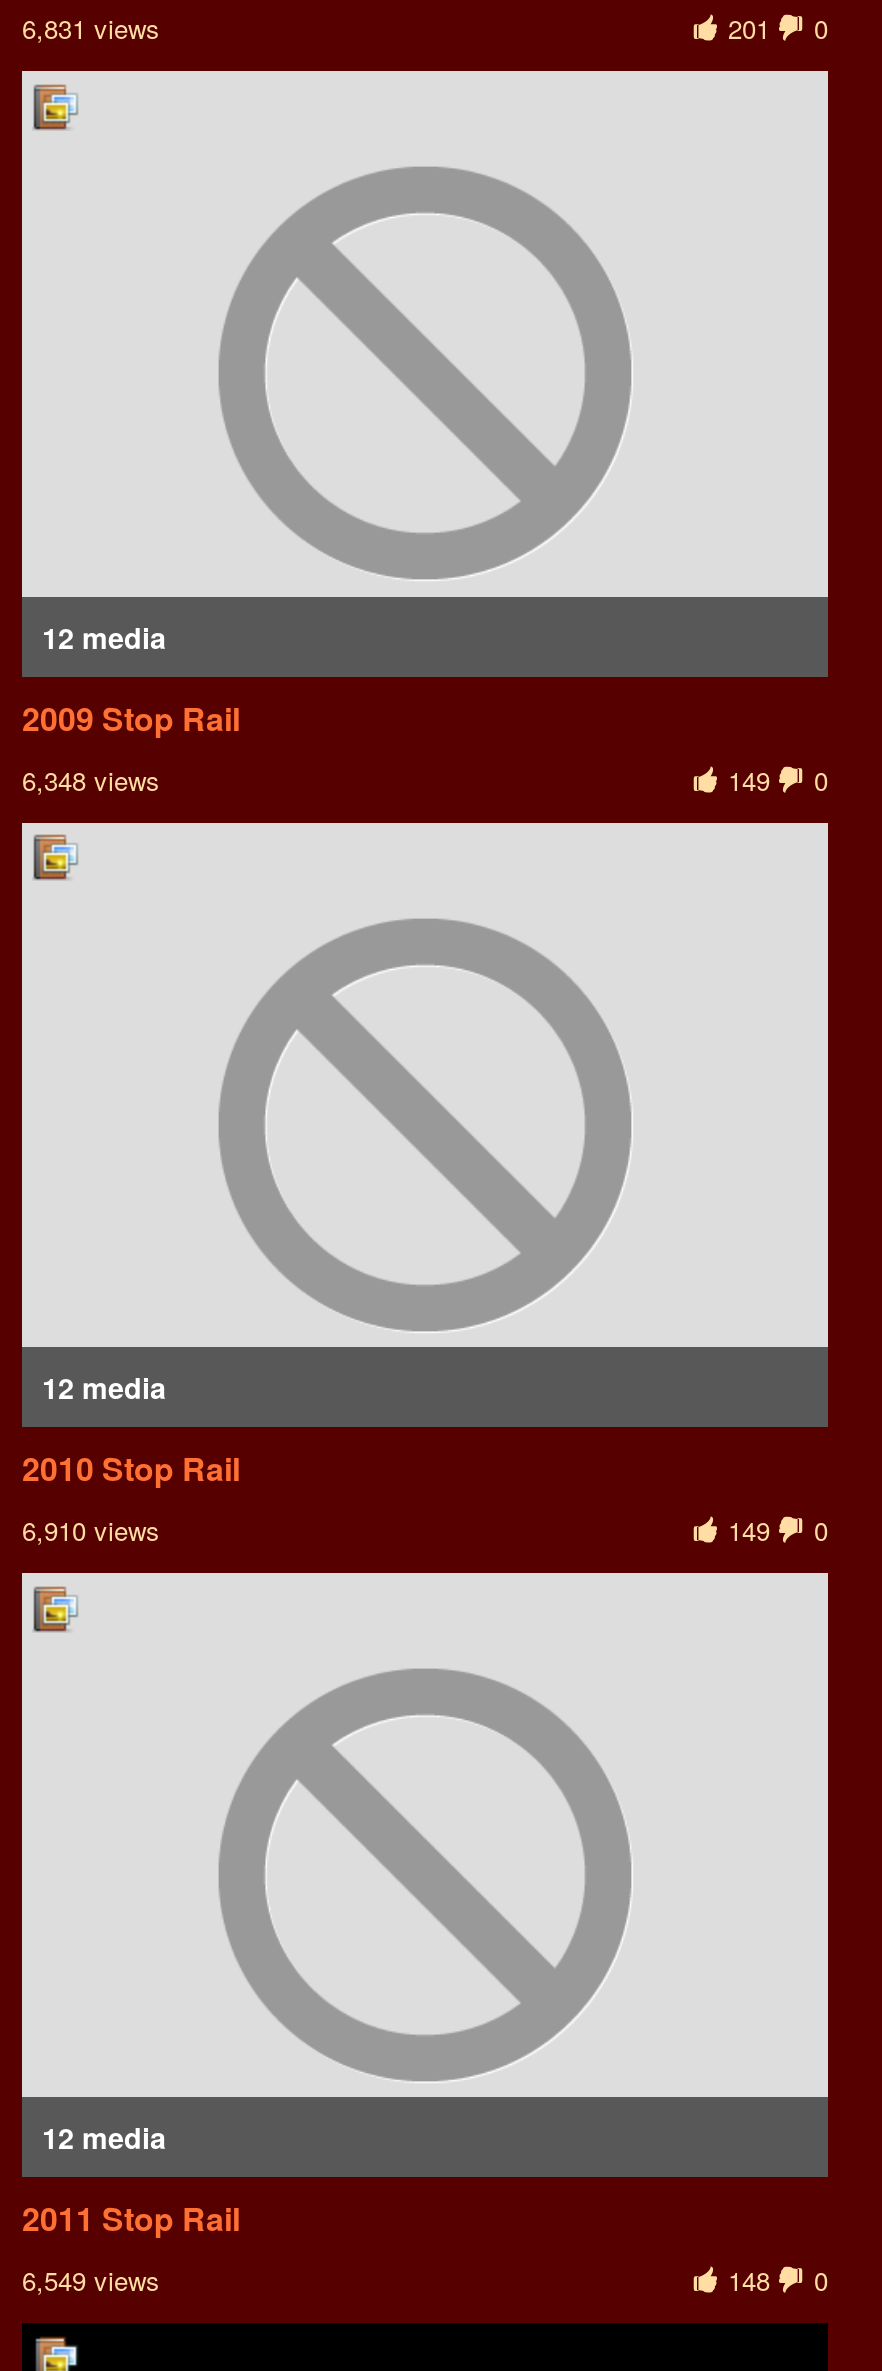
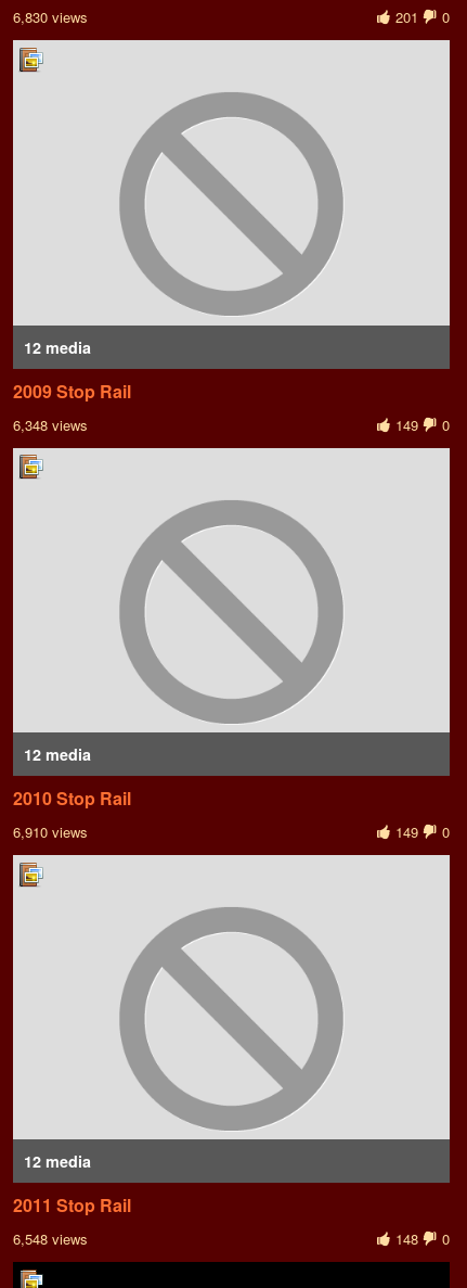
- 6,831 views
+ 6,830 views

- 6,549 views
+ 6,548 views
